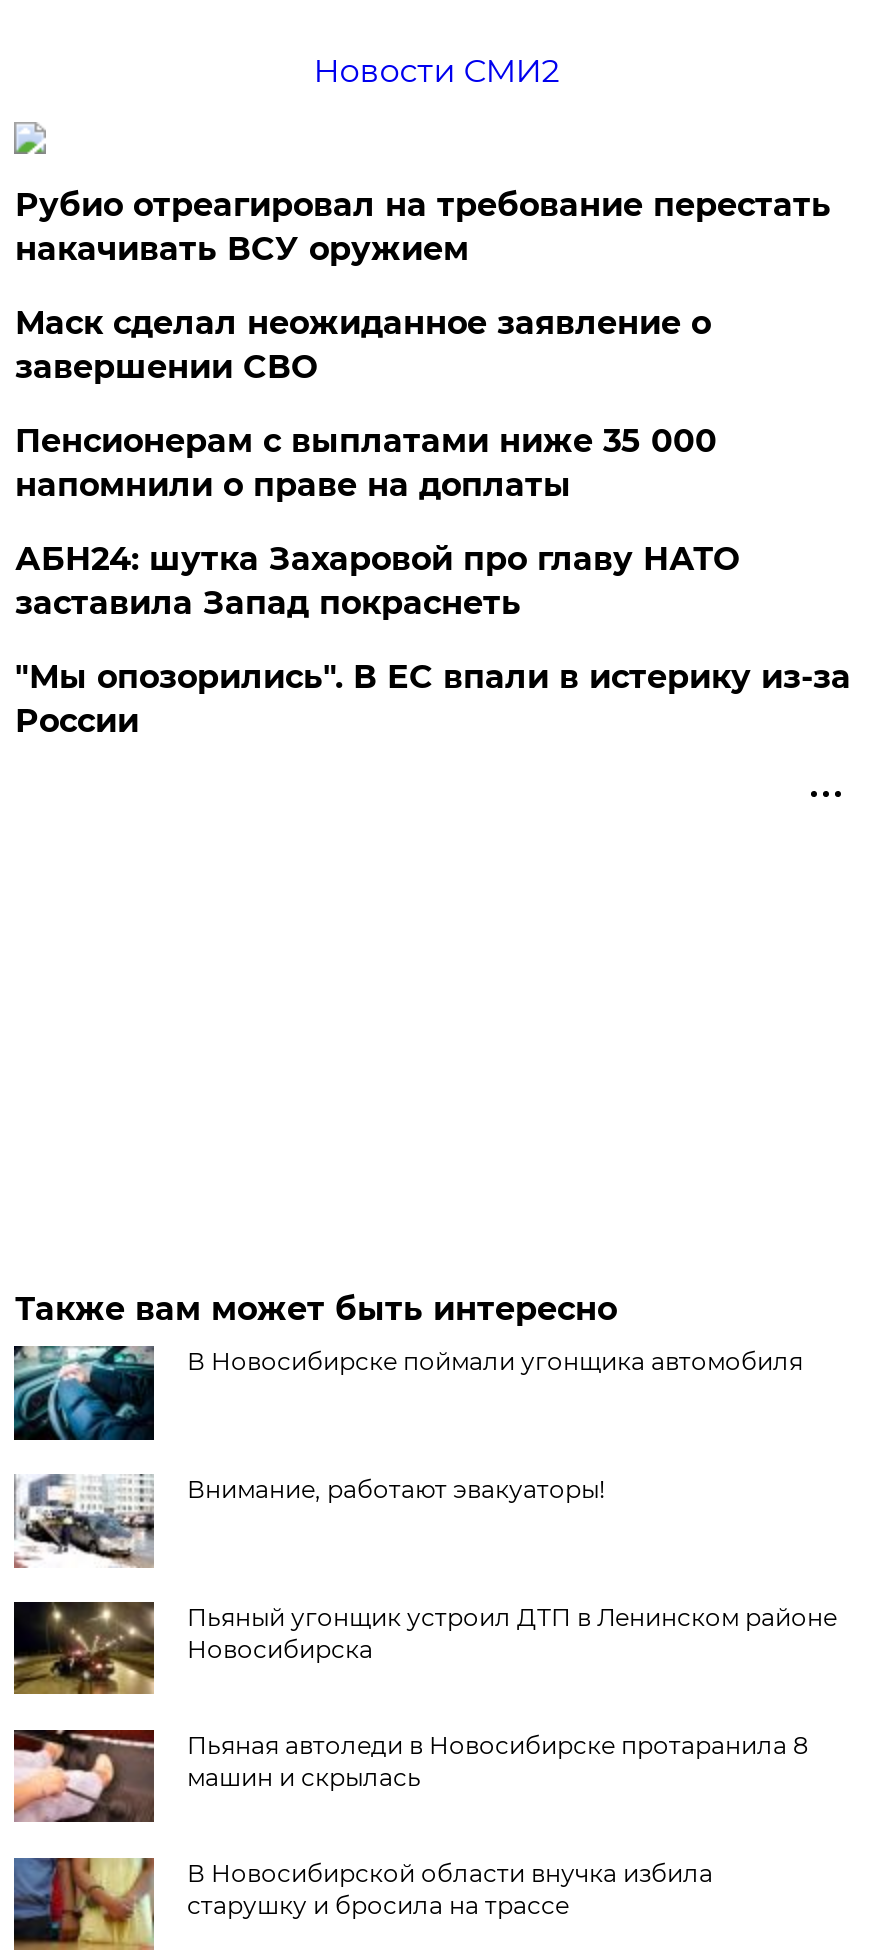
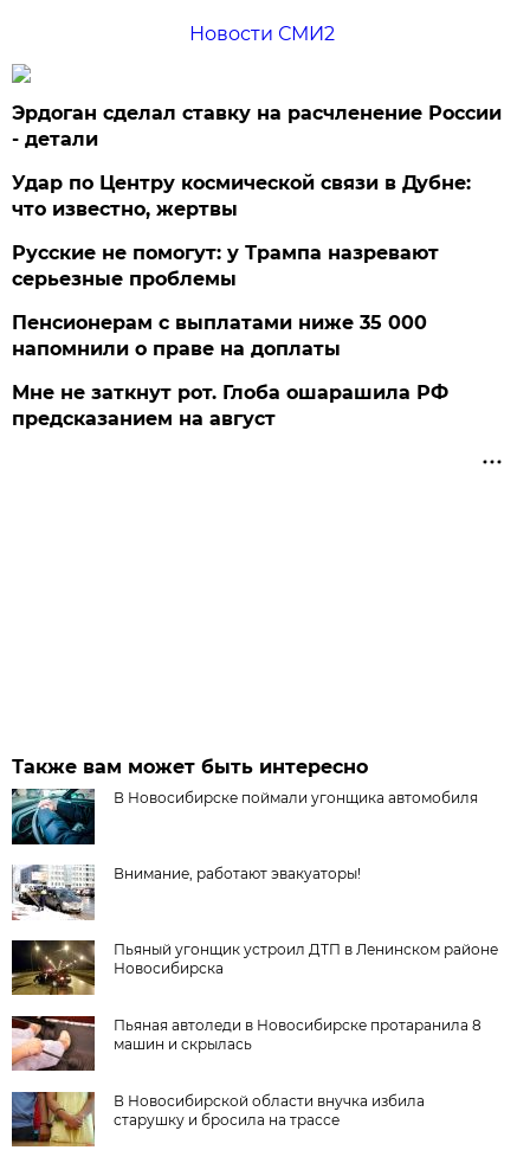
- Рубио отреагировал на требование перестать
- накачивать ВСУ оружием
- Маск сделал неожиданное заявление о
- завершении СВО
+ Эрдоган сделал ставку на расчленение России
+ - детали
+ Удар по Центру космической связи в Дубне:
+ что известно, жертвы
+ Русские не помогут: у Трампа назревают
+ серьезные проблемы

moved down: Пенсионерам с выплатами ниже 35 000 | напомнили о праве на доплаты

- АБН24: шутка Захаровой про главу НАТО
- заставила Запад покраснеть
- "Мы опозорились". В ЕС впали в истерику из-за
- России
+ Мне не заткнут рот. Глоба ошарашила РФ
+ предсказанием на август
